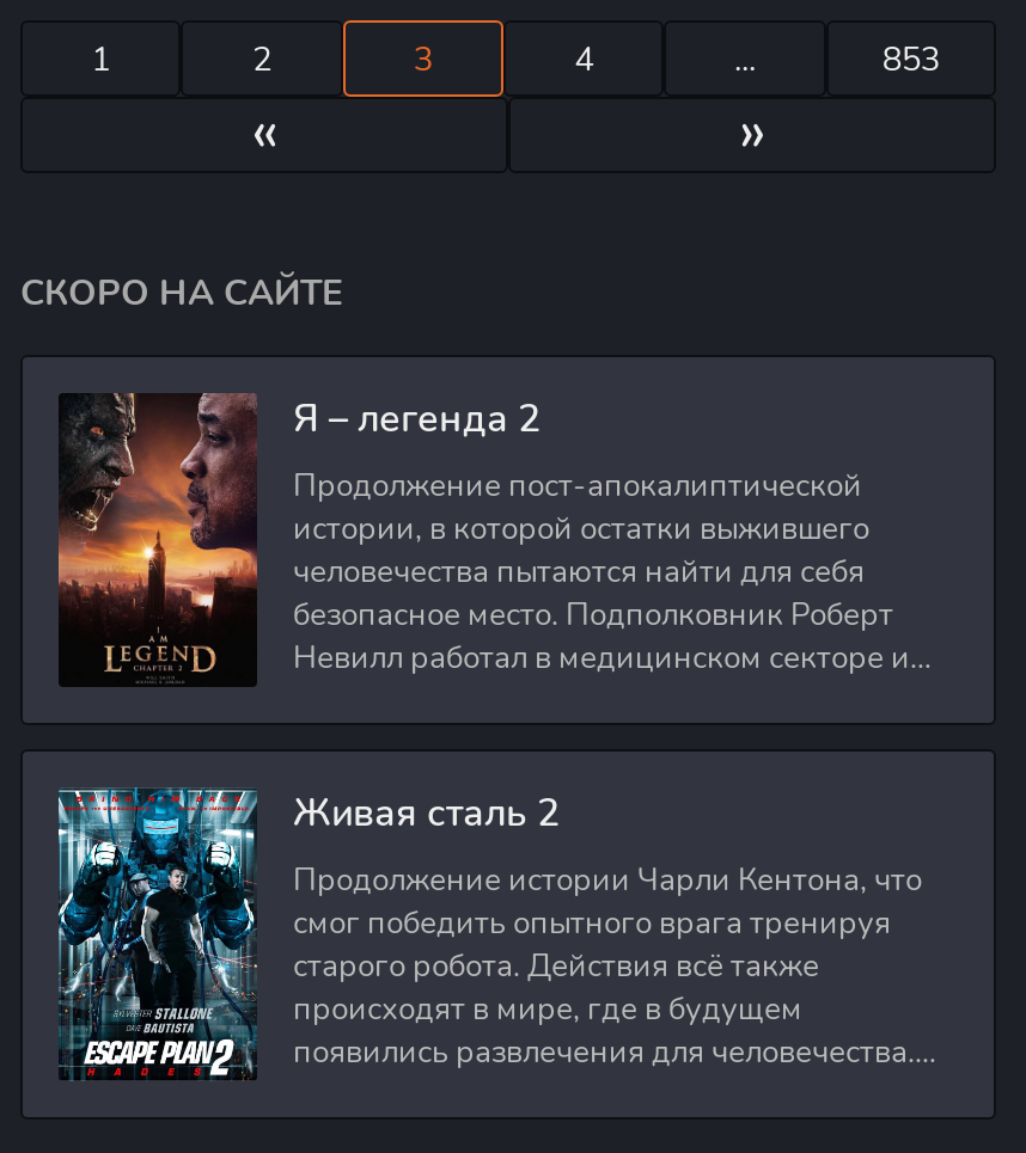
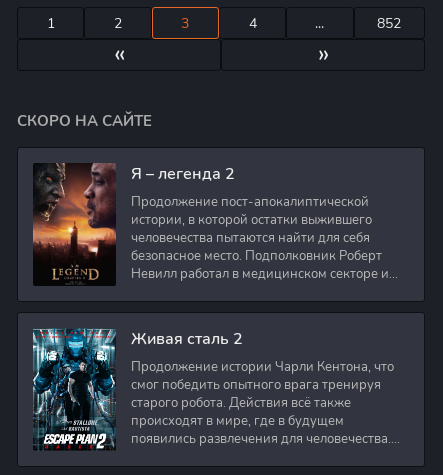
- 853
+ 852
